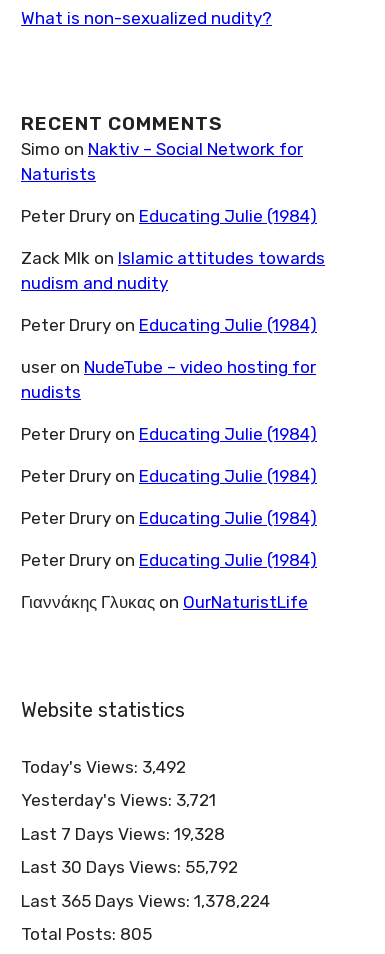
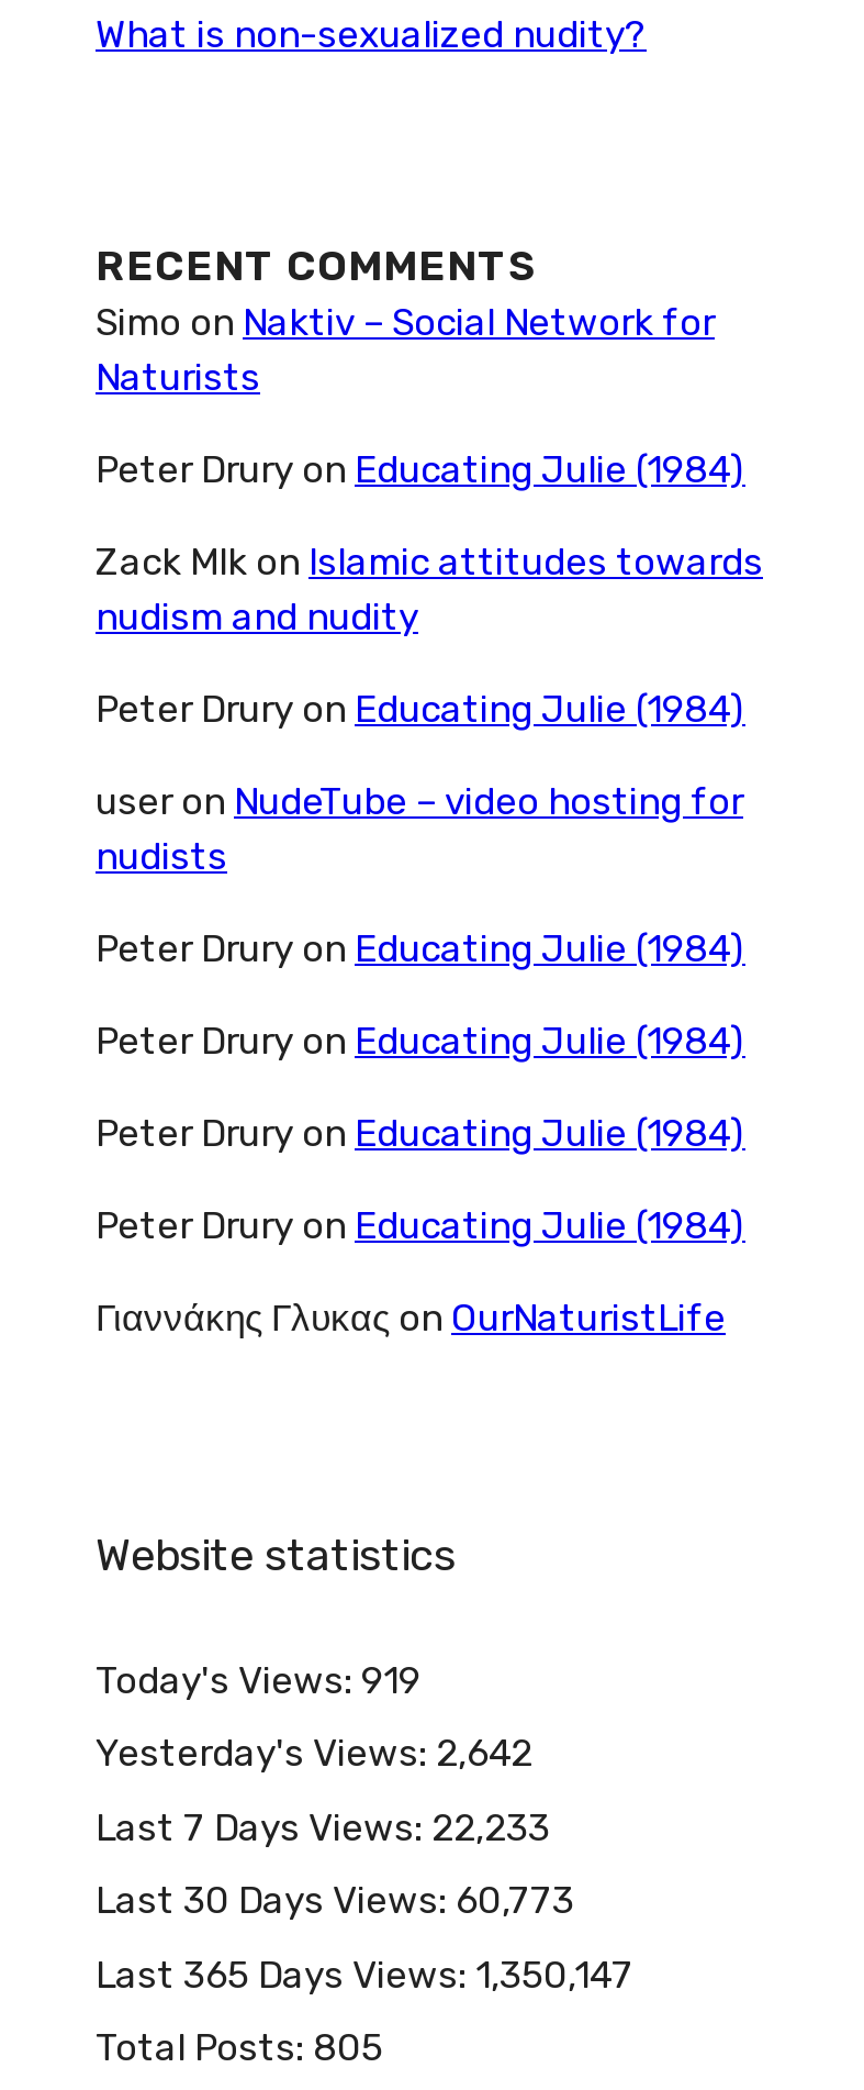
- Today's Views: 3,492
+ Today's Views: 919

- Yesterday's Views: 3,721
+ Yesterday's Views: 2,642

- Last 7 Days Views: 19,328
+ Last 7 Days Views: 22,233

- Last 30 Days Views: 55,792
+ Last 30 Days Views: 60,773

- Last 365 Days Views: 1,378,224
+ Last 365 Days Views: 1,350,147
